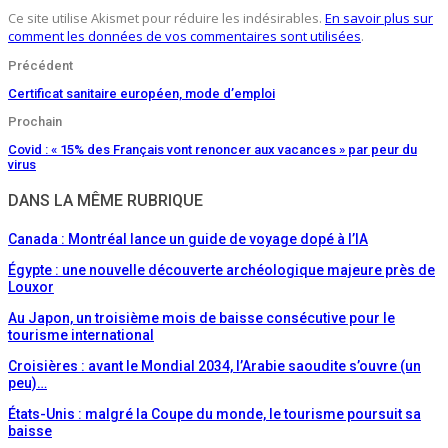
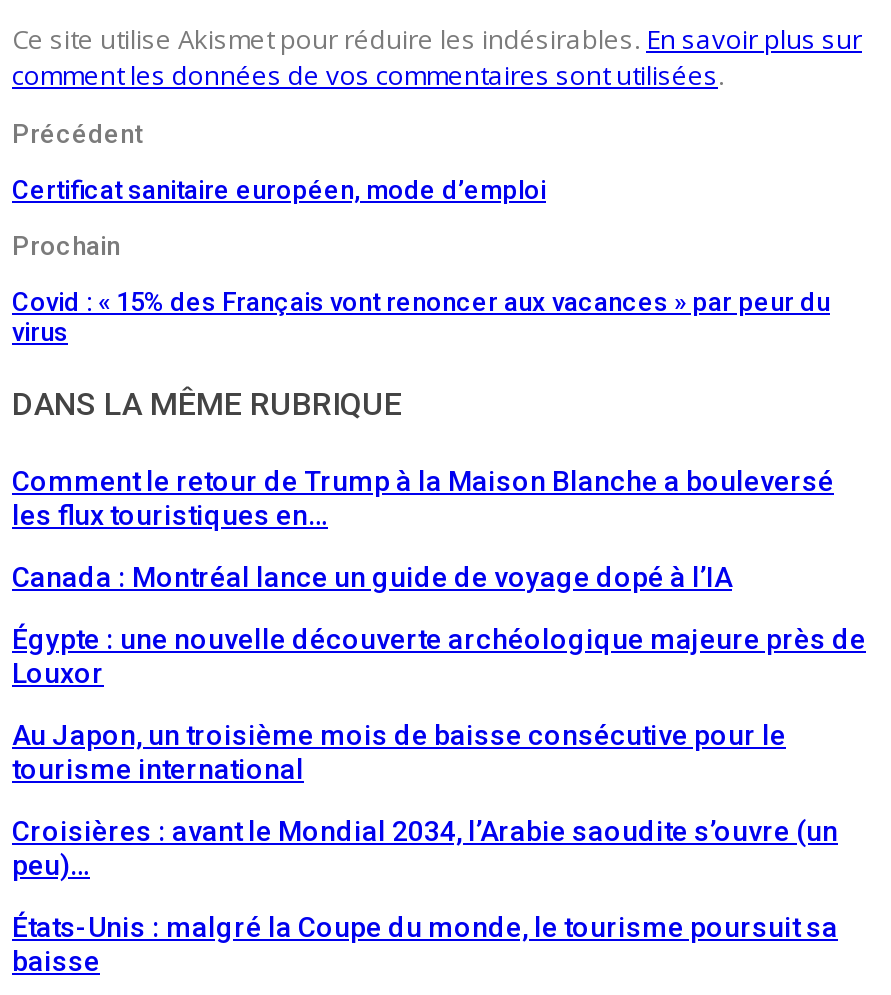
+ Comment le retour de Trump à la Maison Blanche a bouleversé
+ les flux touristiques en…
